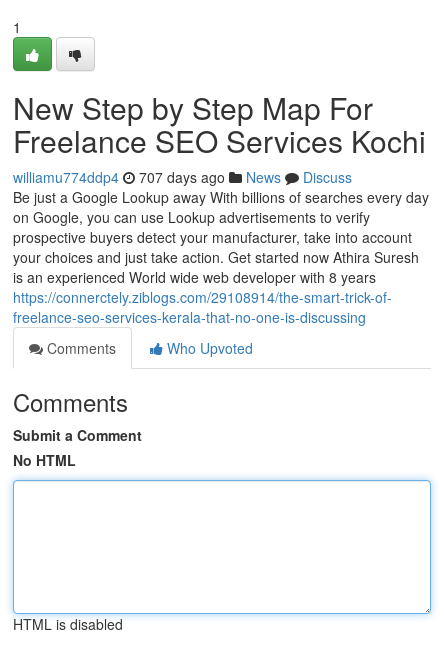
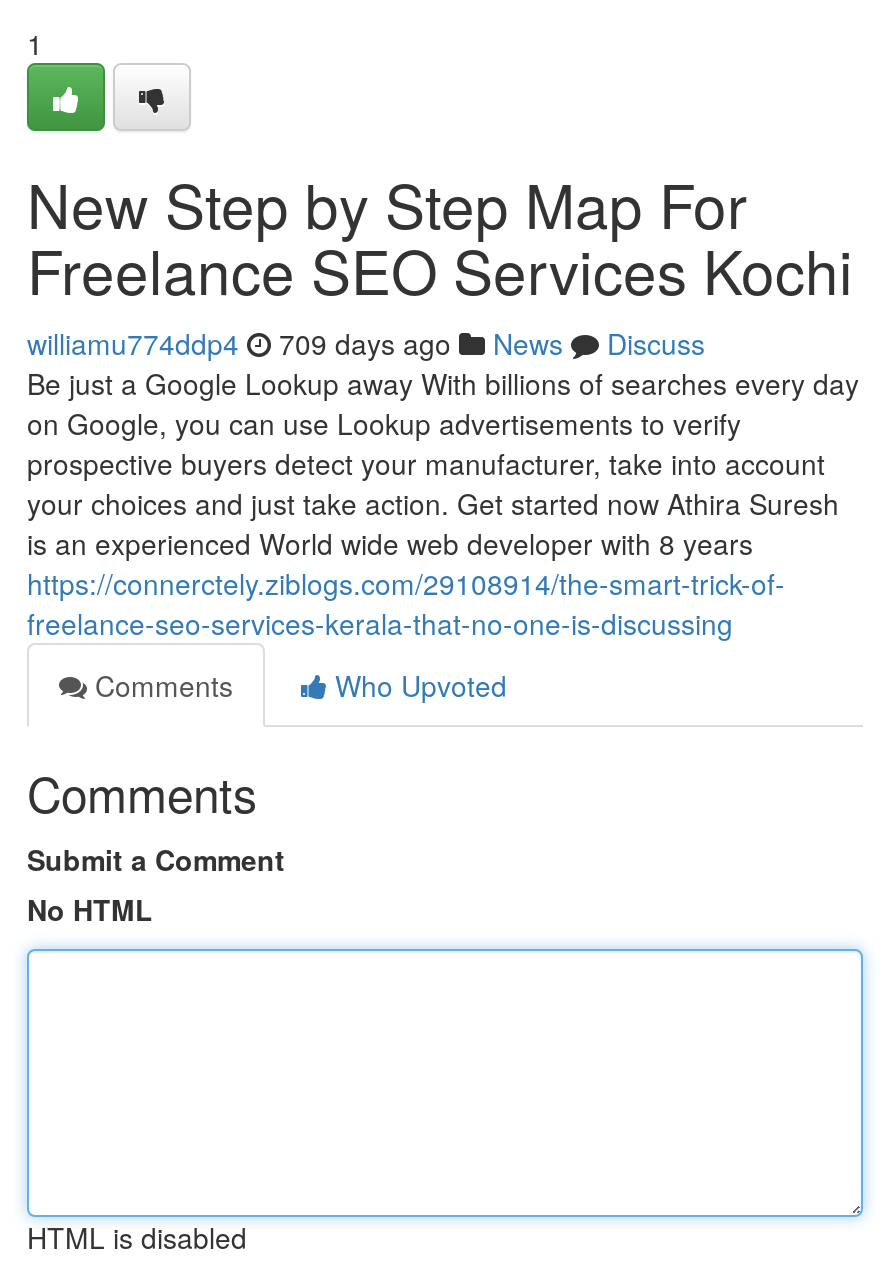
- williamu774ddp4 707 days ago News Discuss
+ williamu774ddp4 709 days ago News Discuss
